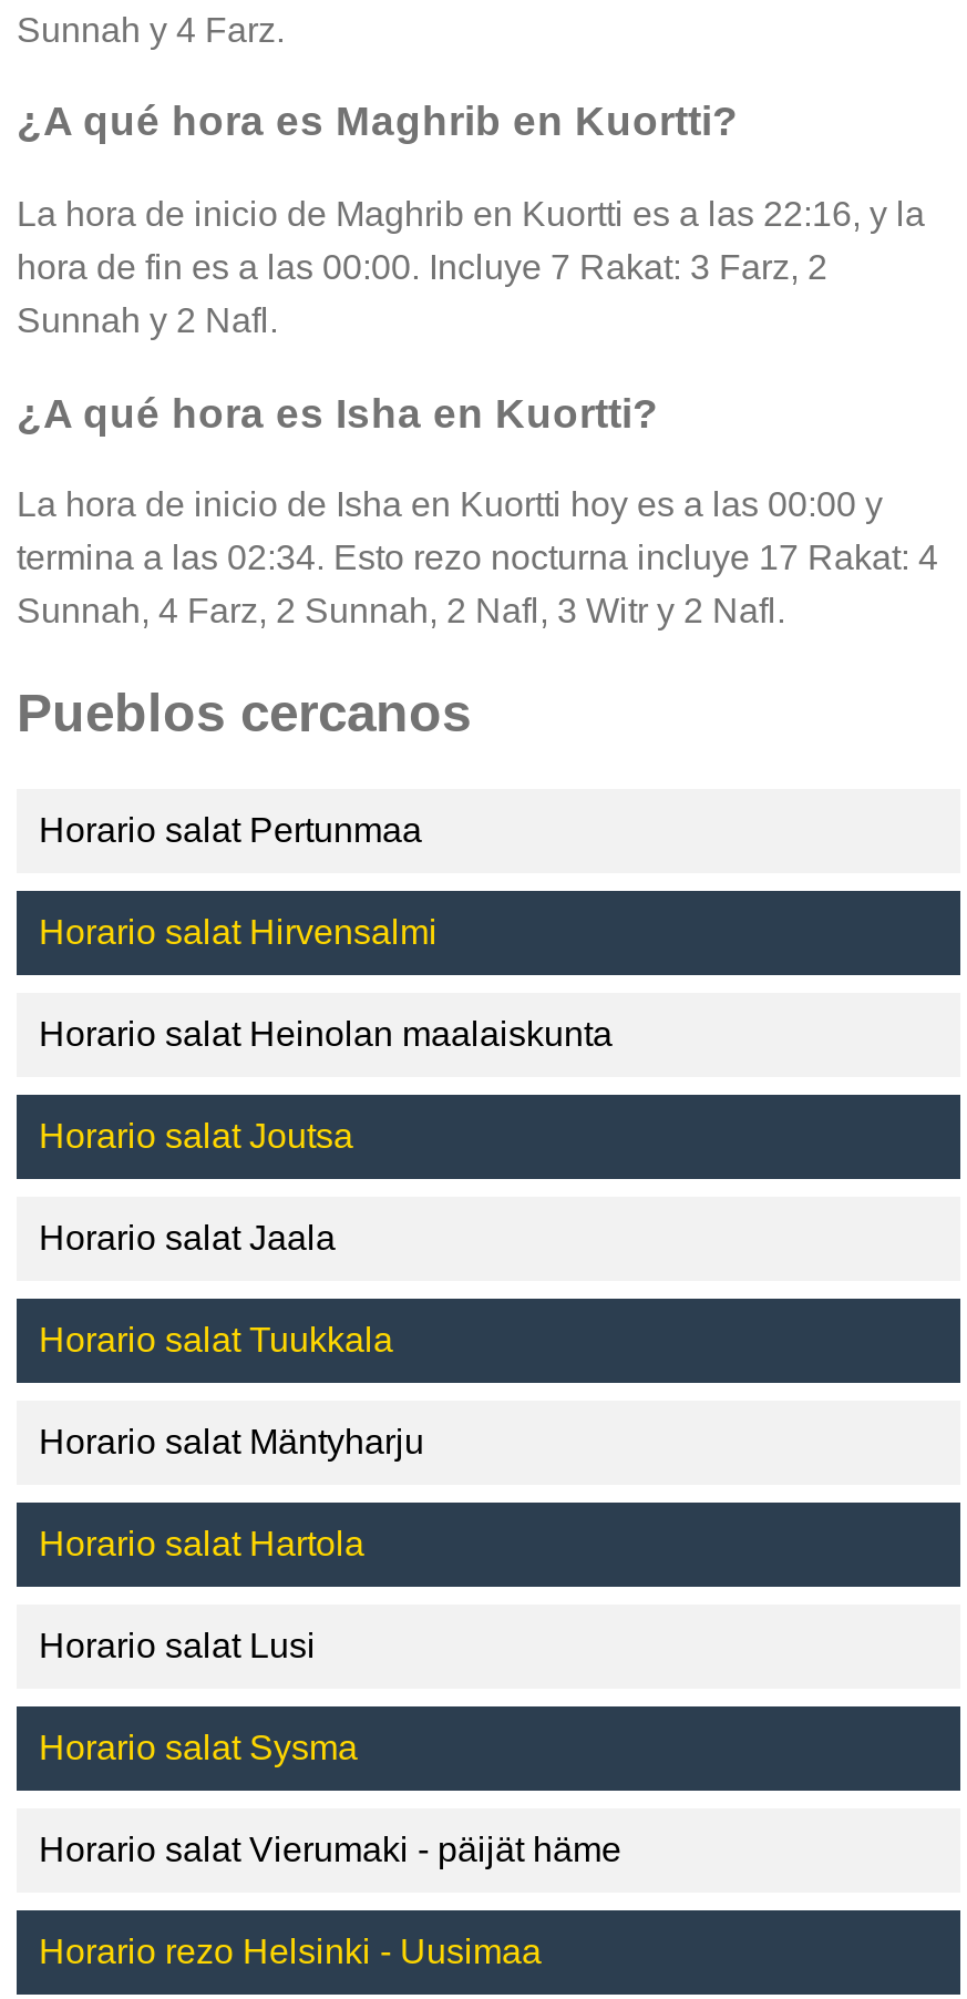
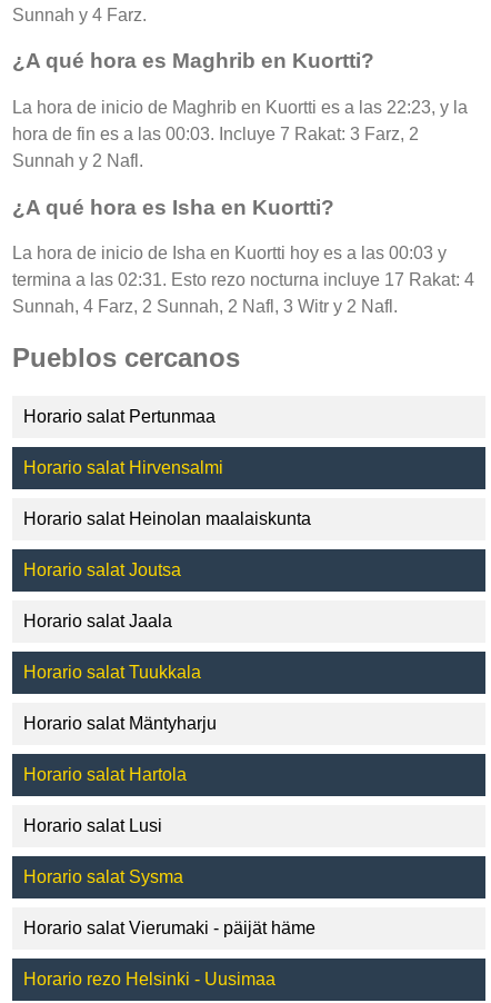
- La hora de inicio de Maghrib en Kuortti es a las 22:16, y la
+ La hora de inicio de Maghrib en Kuortti es a las 22:23, y la

- hora de fin es a las 00:00. Incluye 7 Rakat: 3 Farz, 2
+ hora de fin es a las 00:03. Incluye 7 Rakat: 3 Farz, 2

- La hora de inicio de Isha en Kuortti hoy es a las 00:00 y
+ La hora de inicio de Isha en Kuortti hoy es a las 00:03 y

- termina a las 02:34. Esto rezo nocturna incluye 17 Rakat: 4
+ termina a las 02:31. Esto rezo nocturna incluye 17 Rakat: 4
